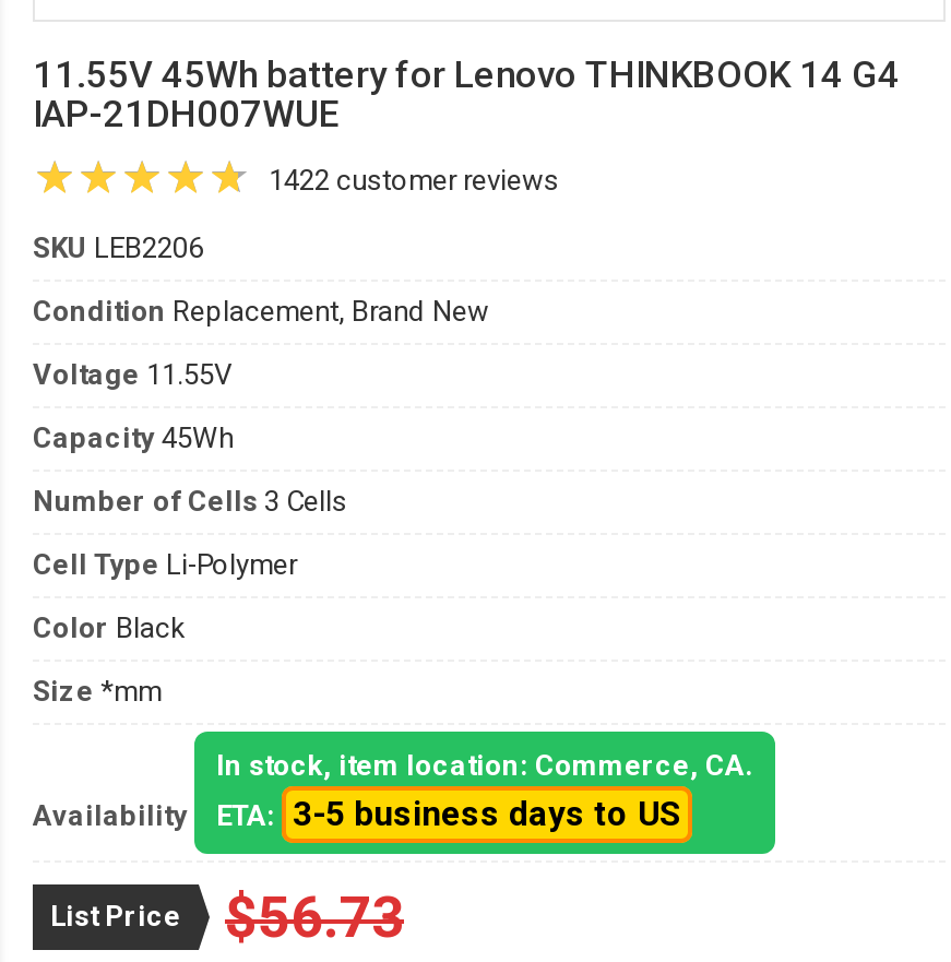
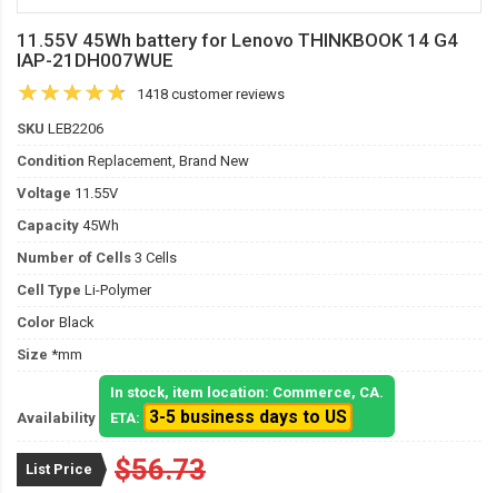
- 1422 customer reviews
+ 1418 customer reviews
